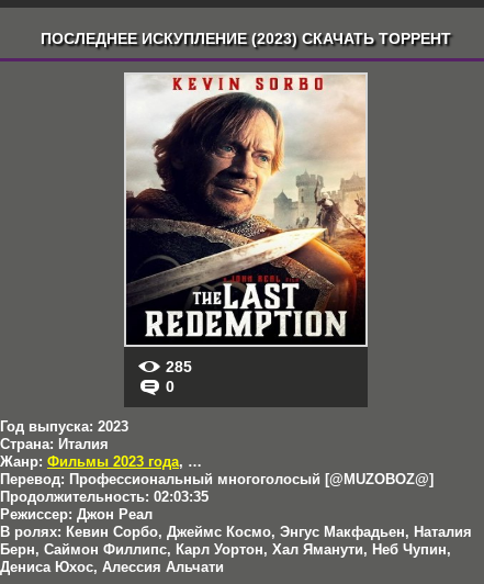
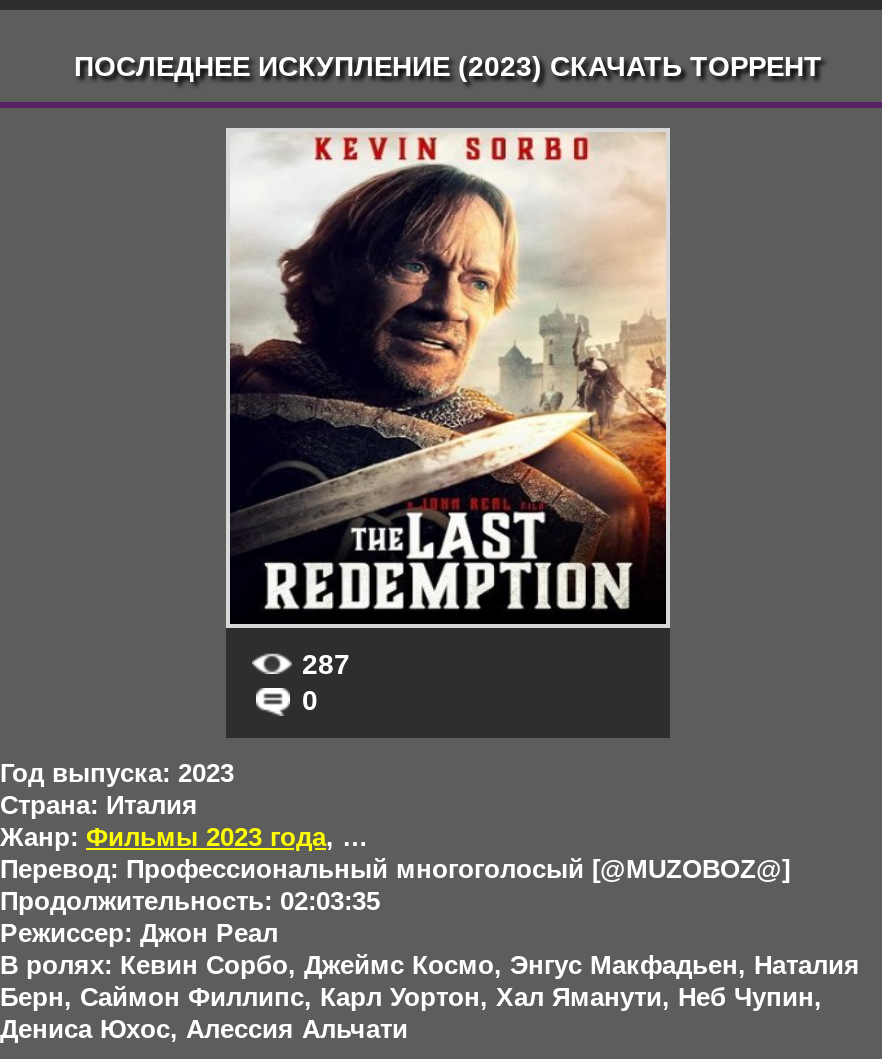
- 285
+ 287
